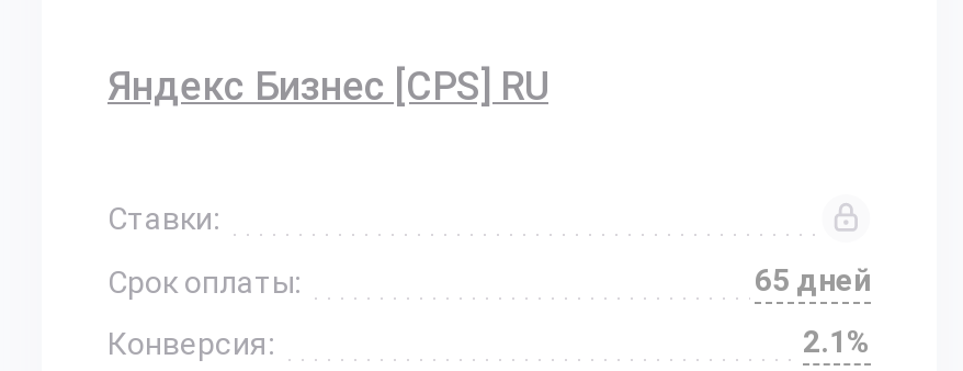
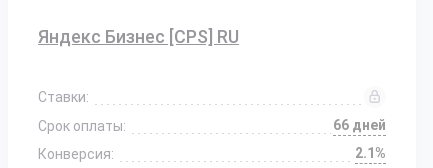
- 65 дней
+ 66 дней
